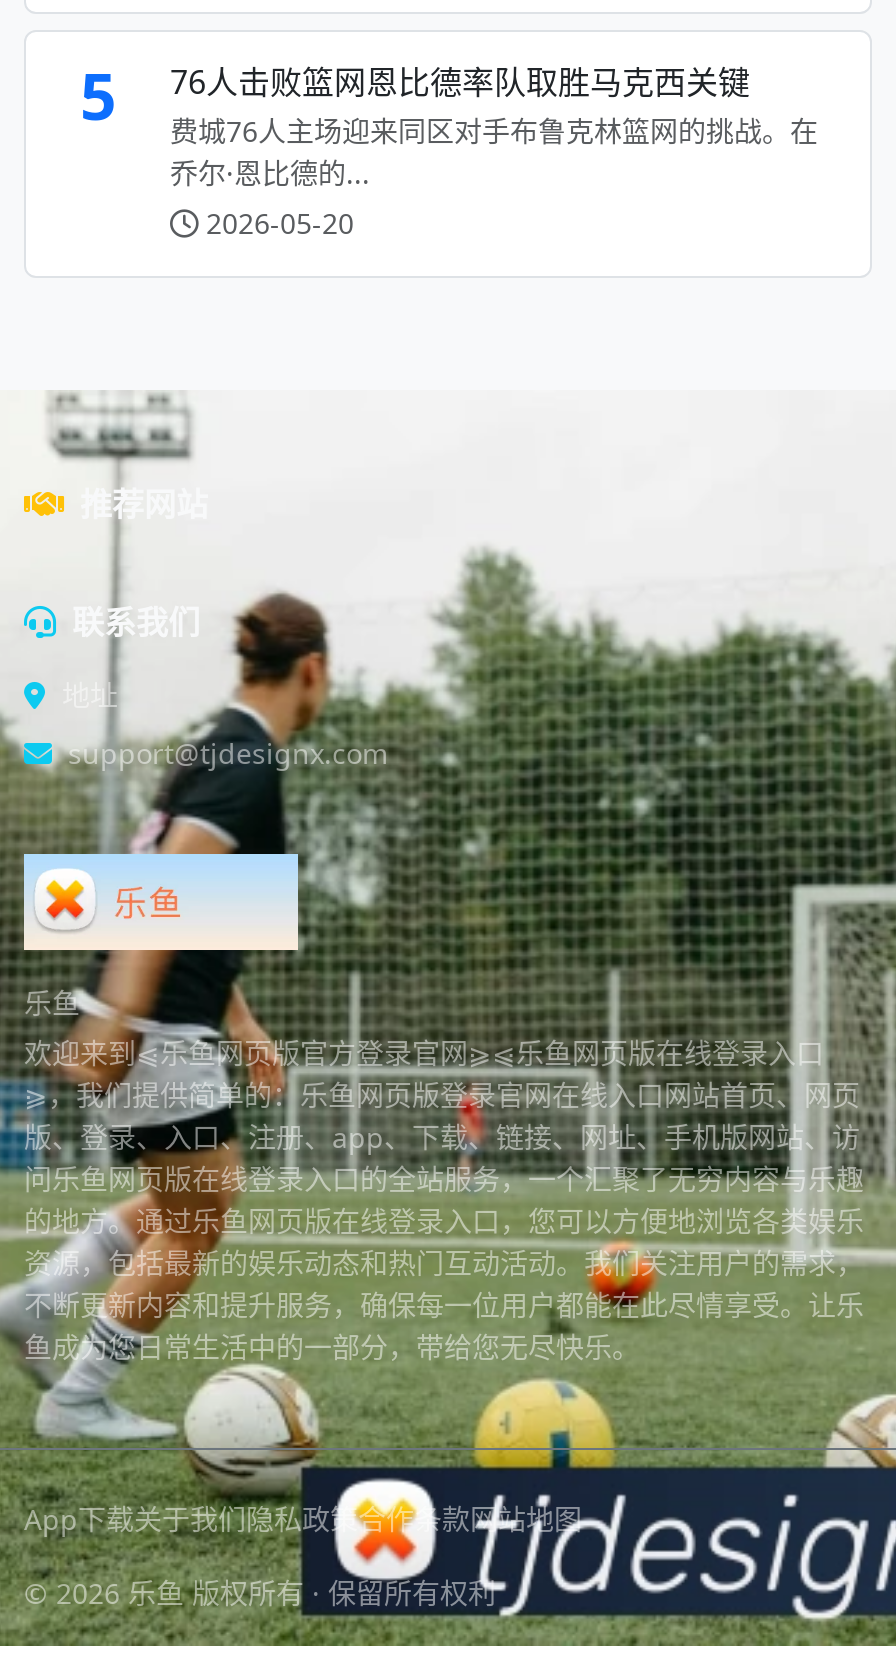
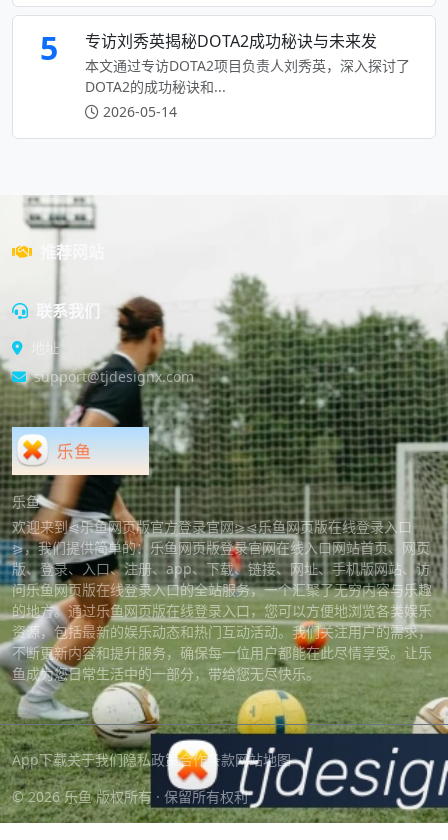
- 76人击败篮网恩比德率队取胜马克西关键
- 费城76人主场迎来同区对手布鲁克林篮网的挑战。在
- 乔尔·恩比德的...
- 2026-05-20
+ 专访刘秀英揭秘DOTA2成功秘诀与未来发
+ 本文通过专访DOTA2项目负责人刘秀英，深入探讨了
+ DOTA2的成功秘诀和...
+ 2026-05-14
